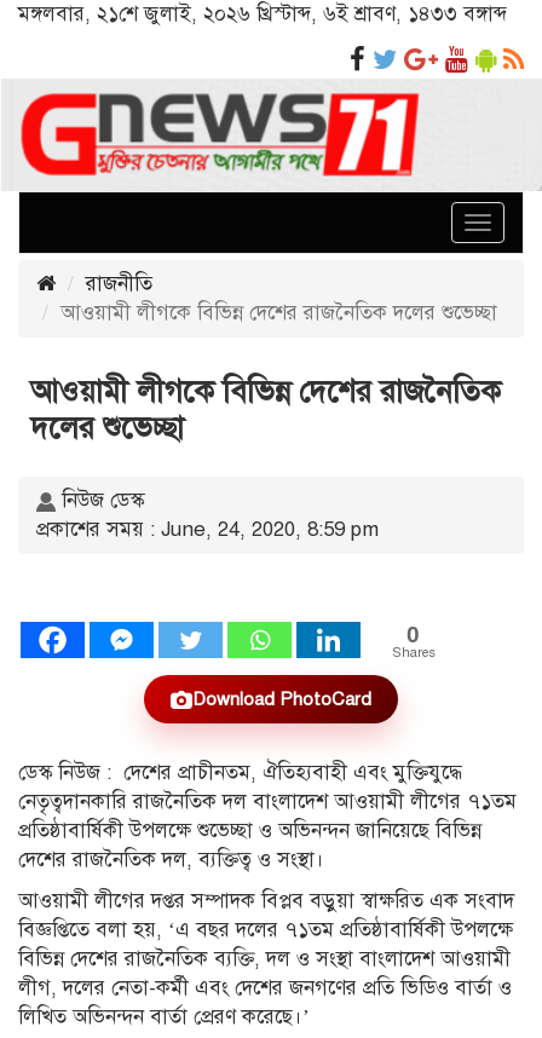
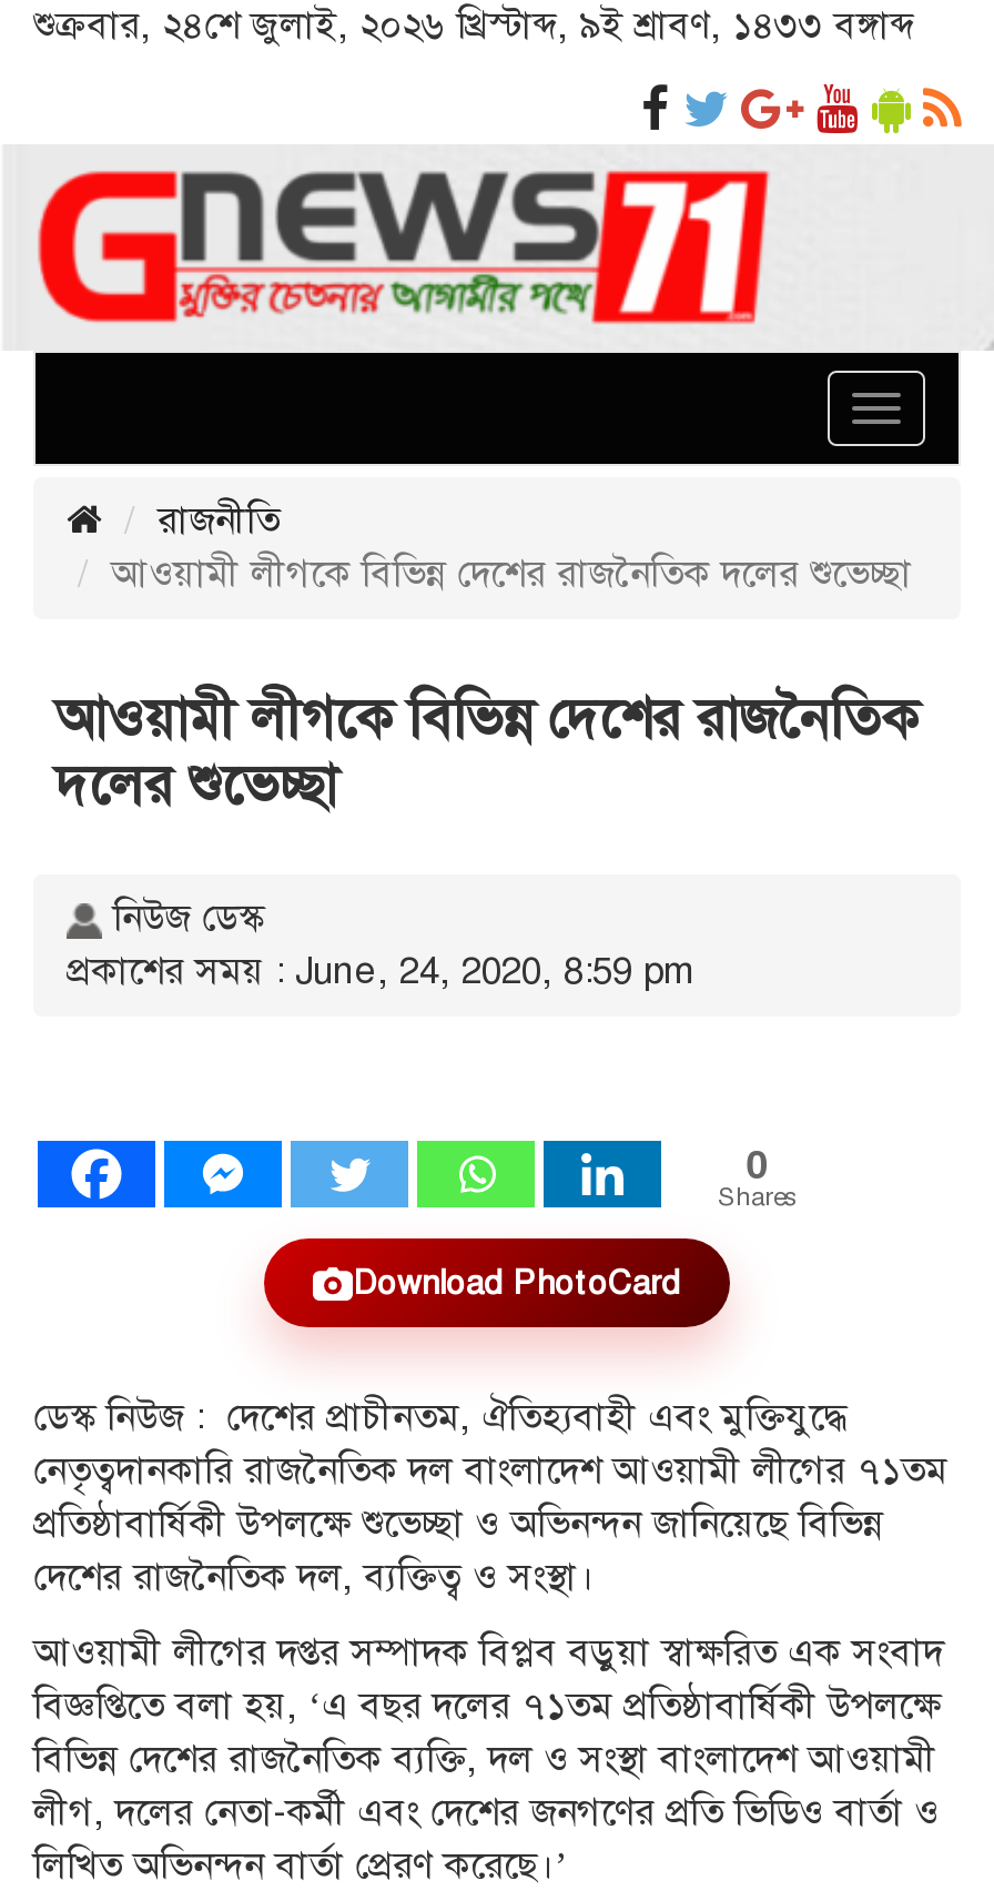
- মঙ্গলবার, ২১শে জুলাই, ২০২৬ খ্রিস্টাব্দ, ৬ই শ্রাবণ, ১৪৩৩ বঙ্গাব্দ
+ শুক্রবার, ২৪শে জুলাই, ২০২৬ খ্রিস্টাব্দ, ৯ই শ্রাবণ, ১৪৩৩ বঙ্গাব্দ
